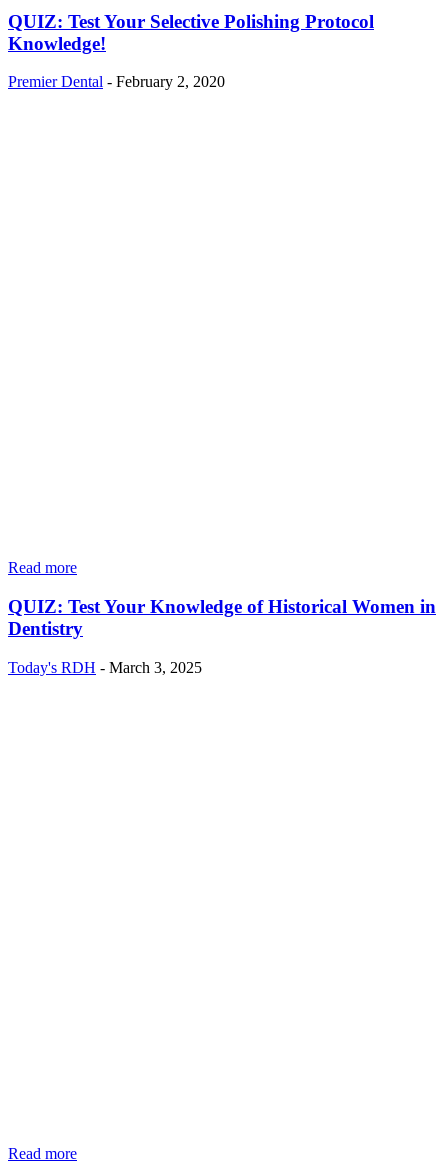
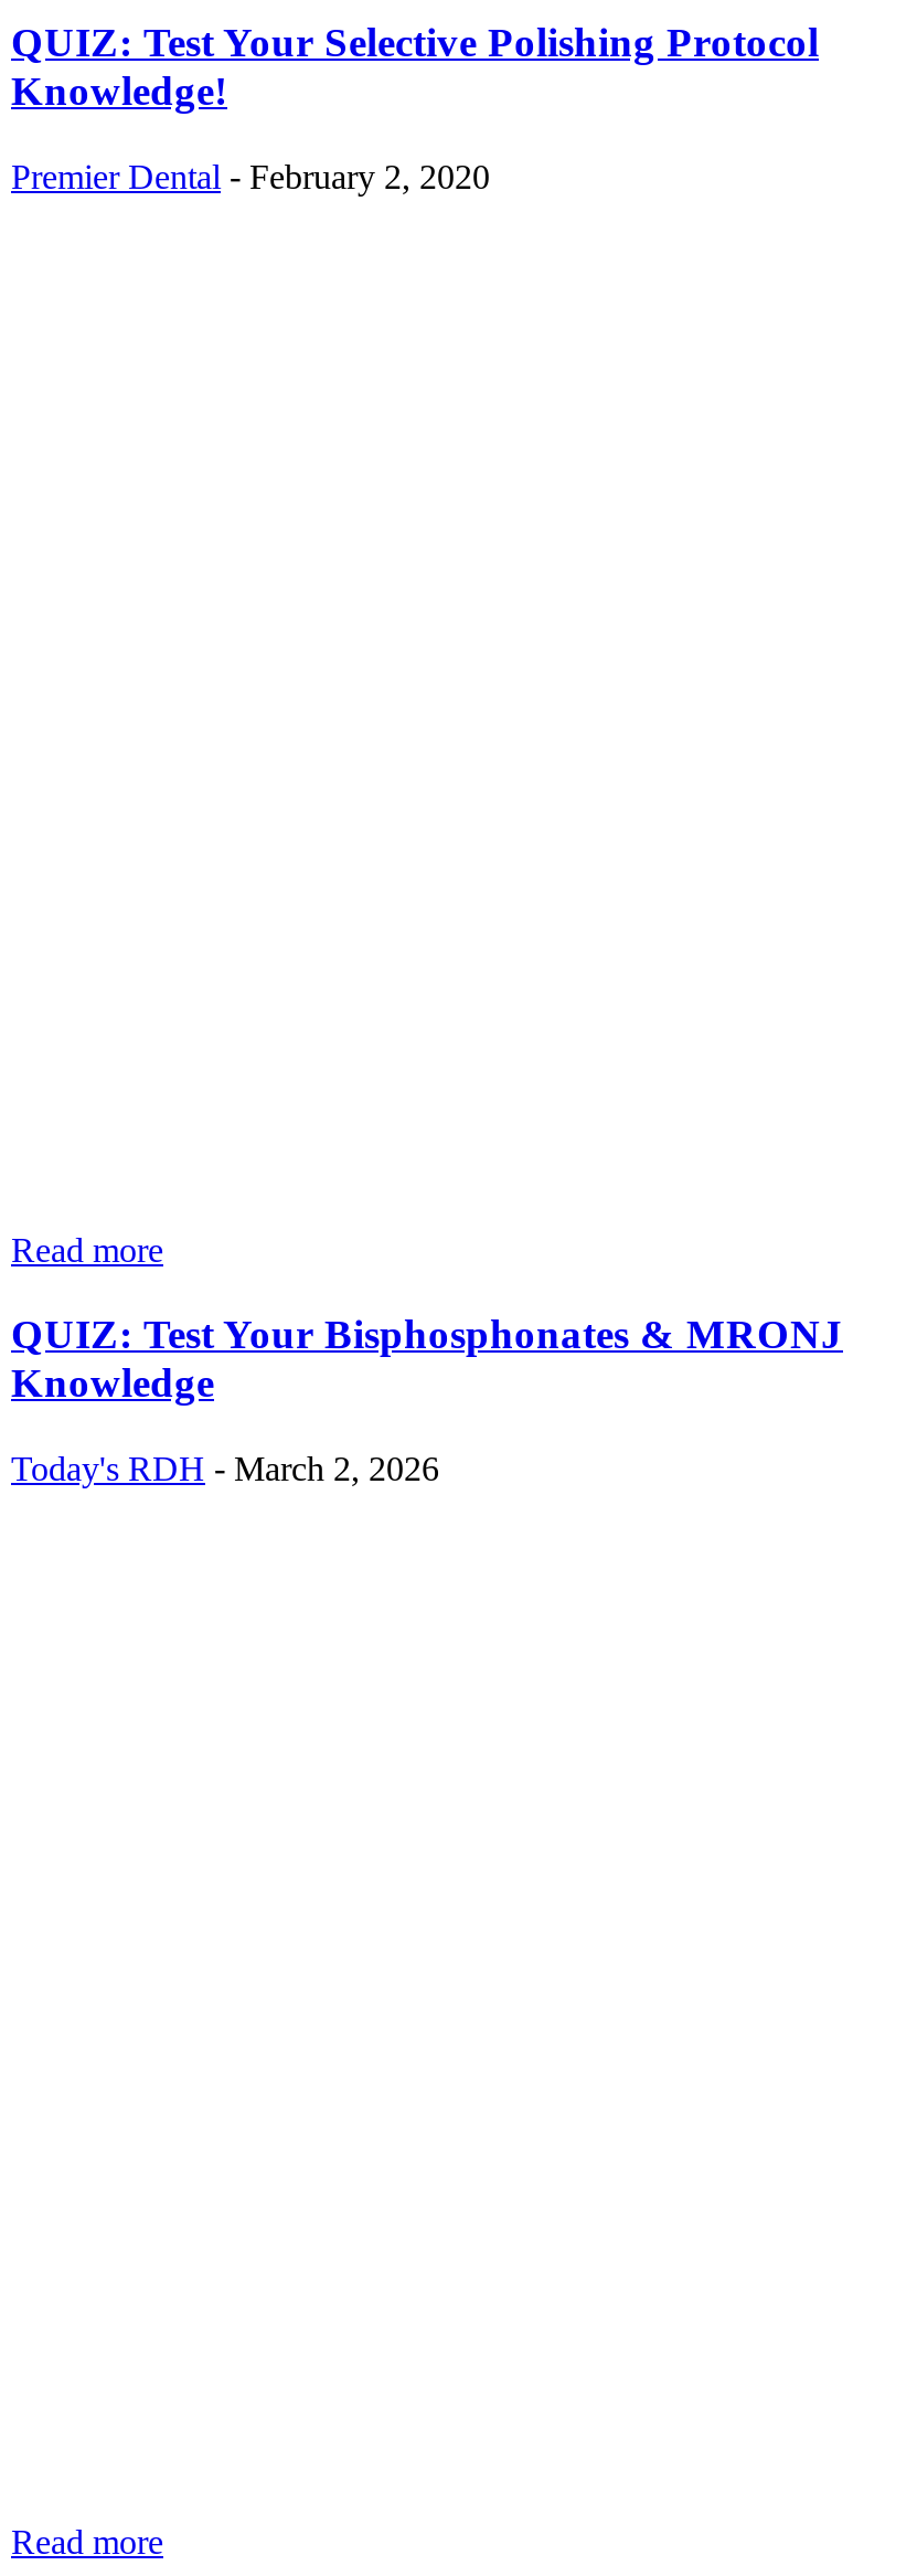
- QUIZ: Test Your Knowledge of Historical Women in
- Dentistry
+ QUIZ: Test Your Bisphosphonates & MRONJ
+ Knowledge

- Today's RDH - March 3, 2025
+ Today's RDH - March 2, 2026
